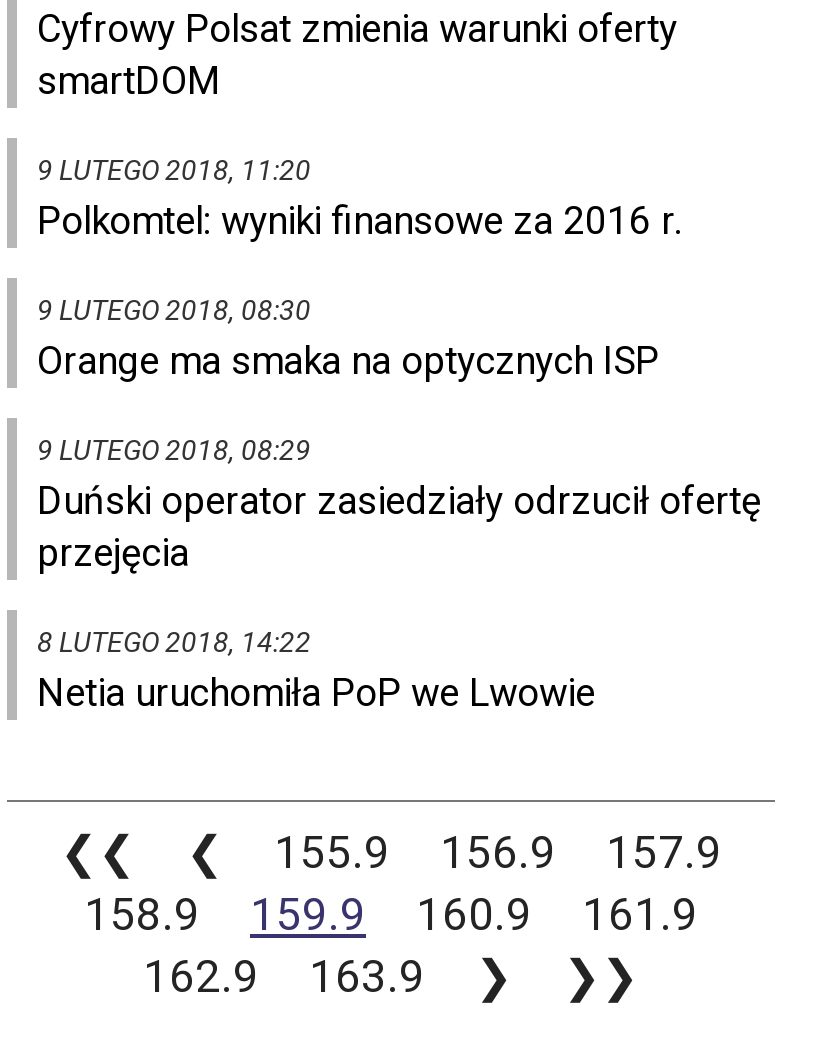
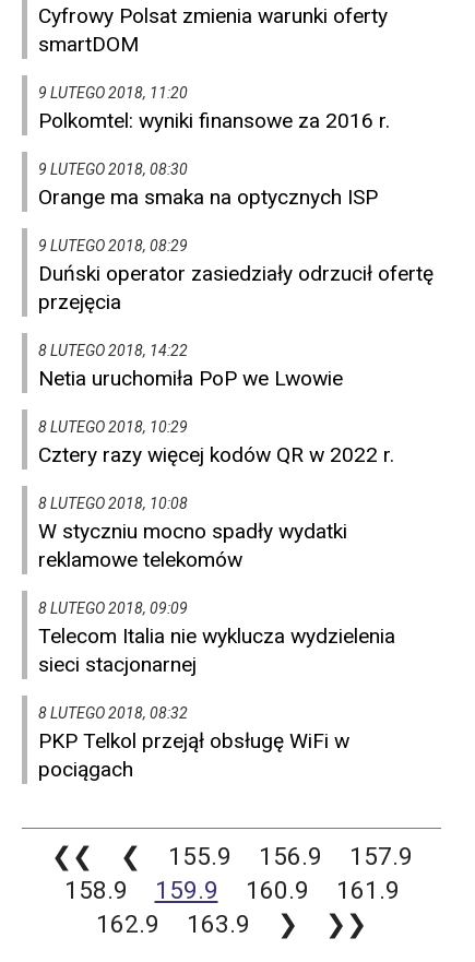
+ 8 LUTEGO 2018, 10:29
+ Cztery razy więcej kodów QR w 2022 r.
+ 8 LUTEGO 2018, 10:08
+ W styczniu mocno spadły wydatki
+ reklamowe telekomów
+ 8 LUTEGO 2018, 09:09
+ Telecom Italia nie wyklucza wydzielenia
+ sieci stacjonarnej
+ 8 LUTEGO 2018, 08:32
+ PKP Telkol przejął obsługę WiFi w
+ pociągach
